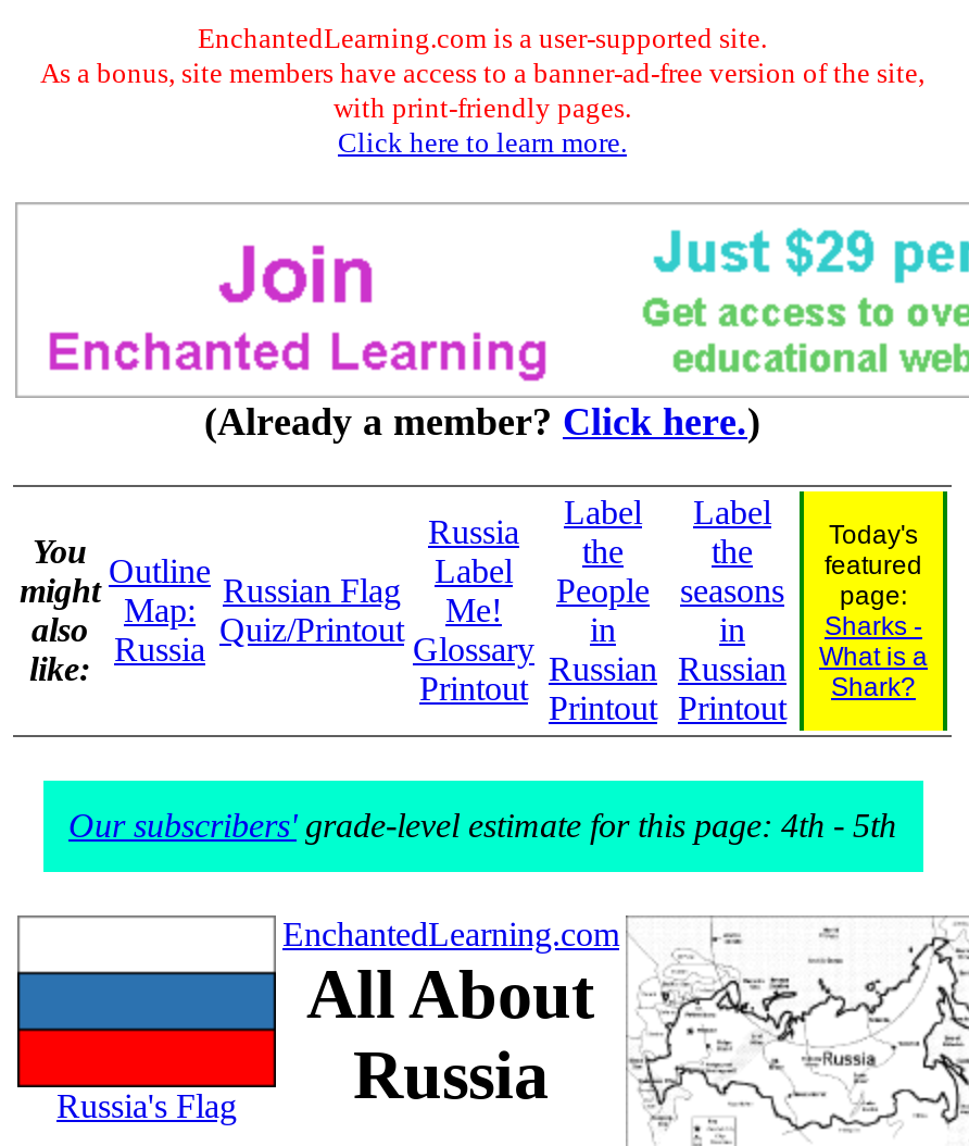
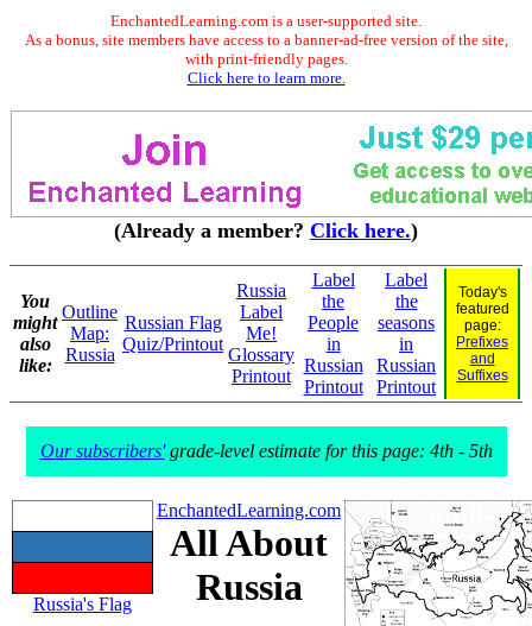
- Sharks -
- What is a
- Shark?
+ Prefixes
+ and
+ Suffixes
